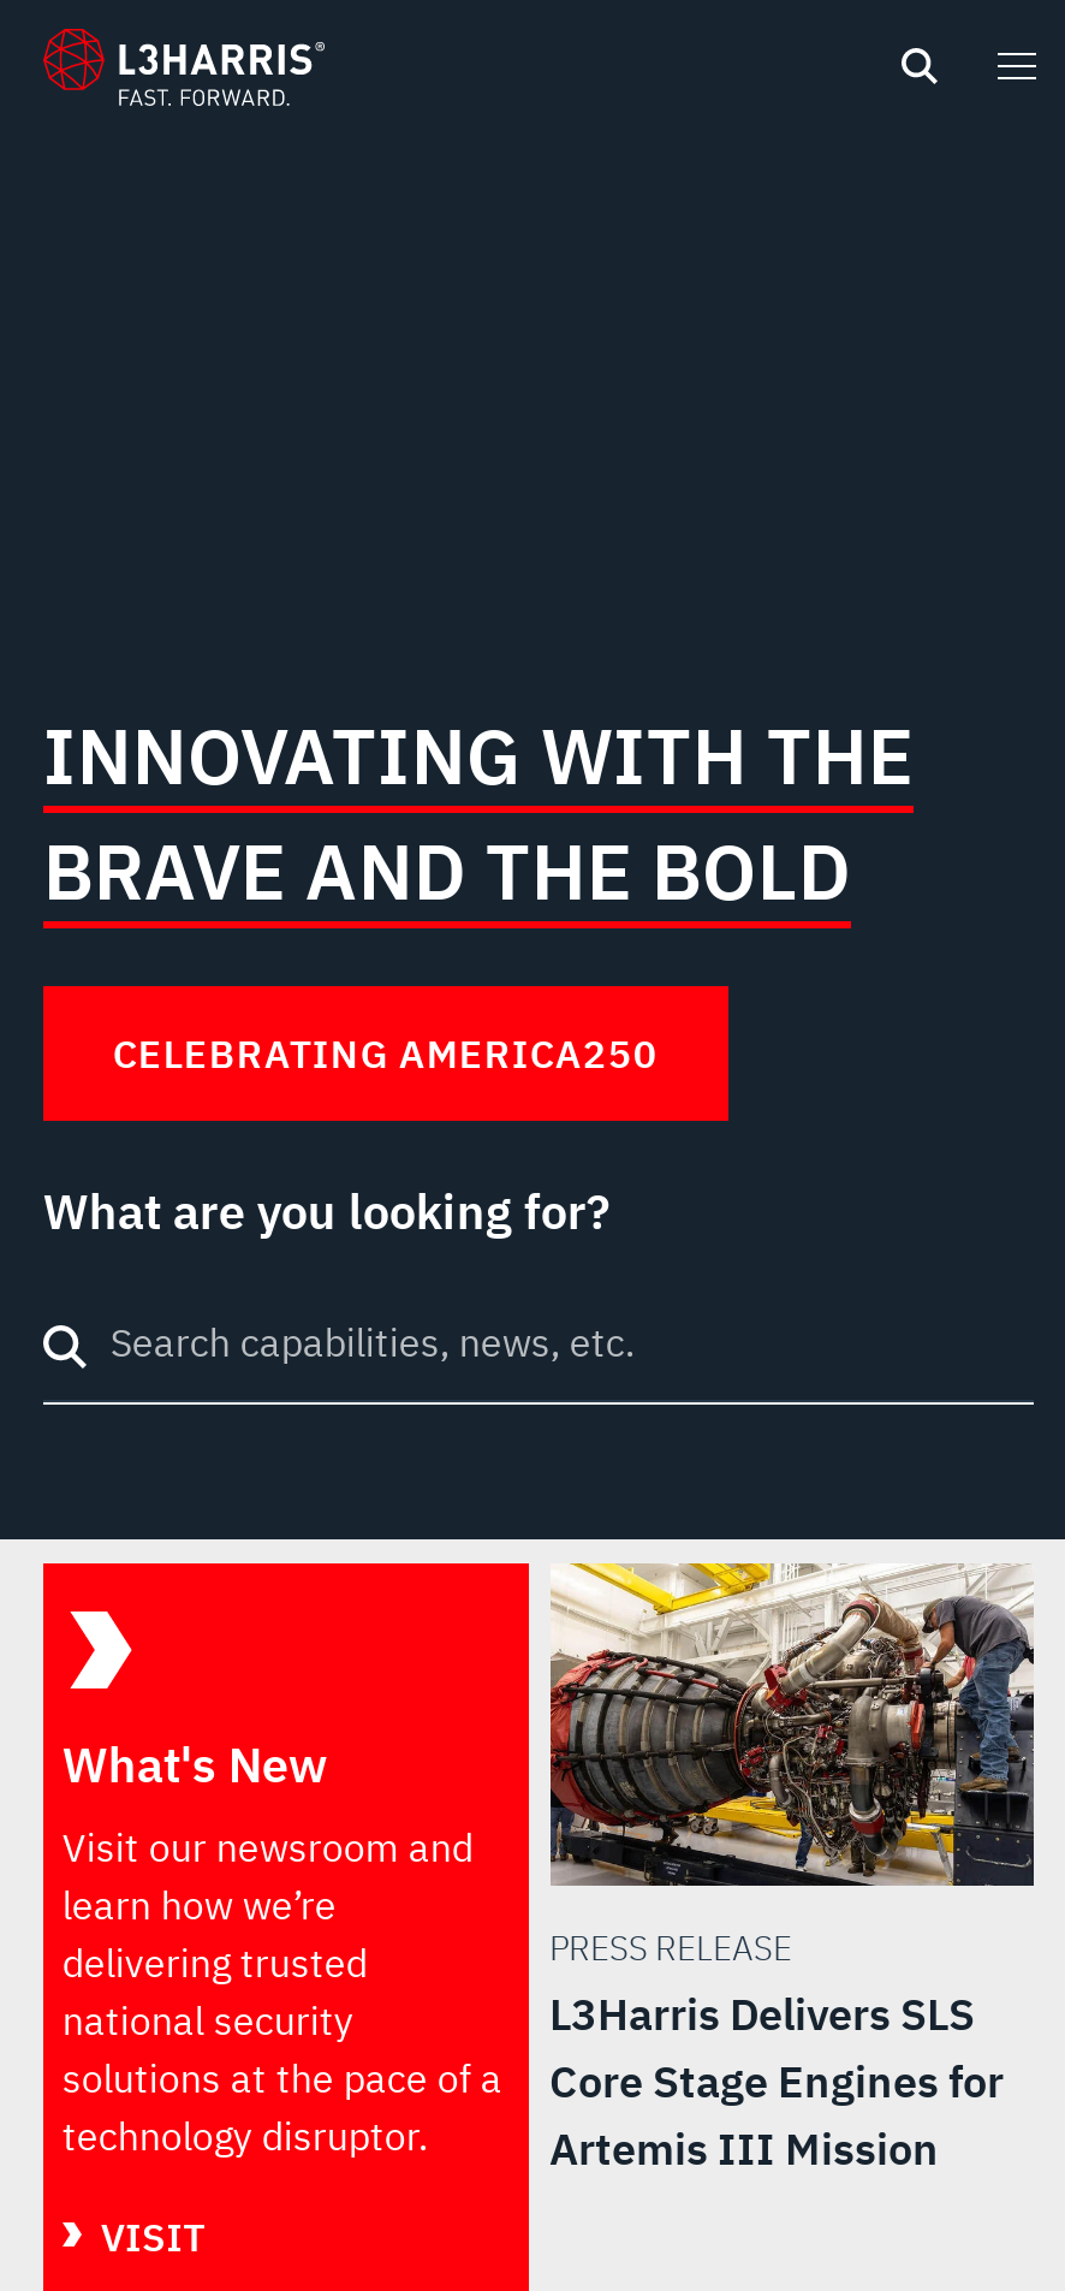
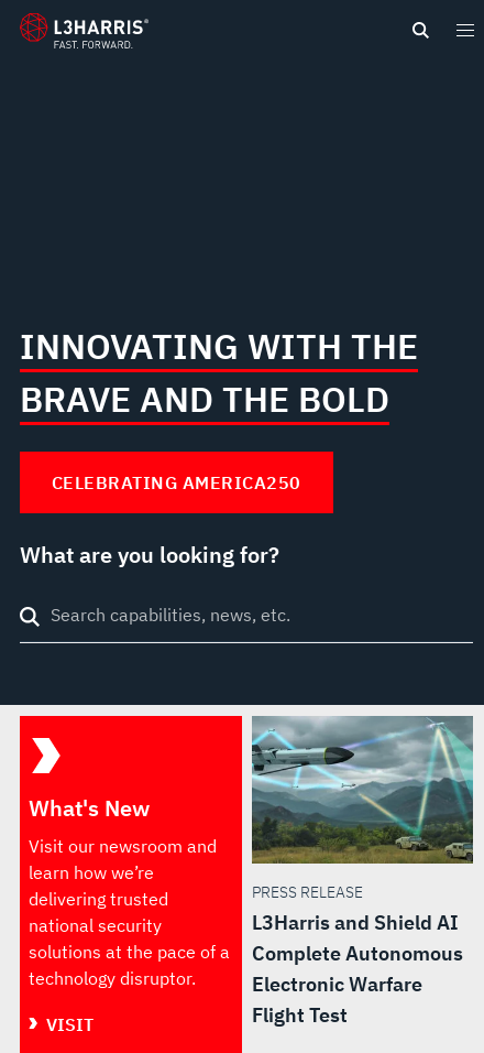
- [image]
+ [image]

- L3Harris Delivers SLS
- Core Stage Engines for
- Artemis III Mission
+ L3Harris and Shield AI
+ Complete Autonomous
+ Electronic Warfare
+ Flight Test
